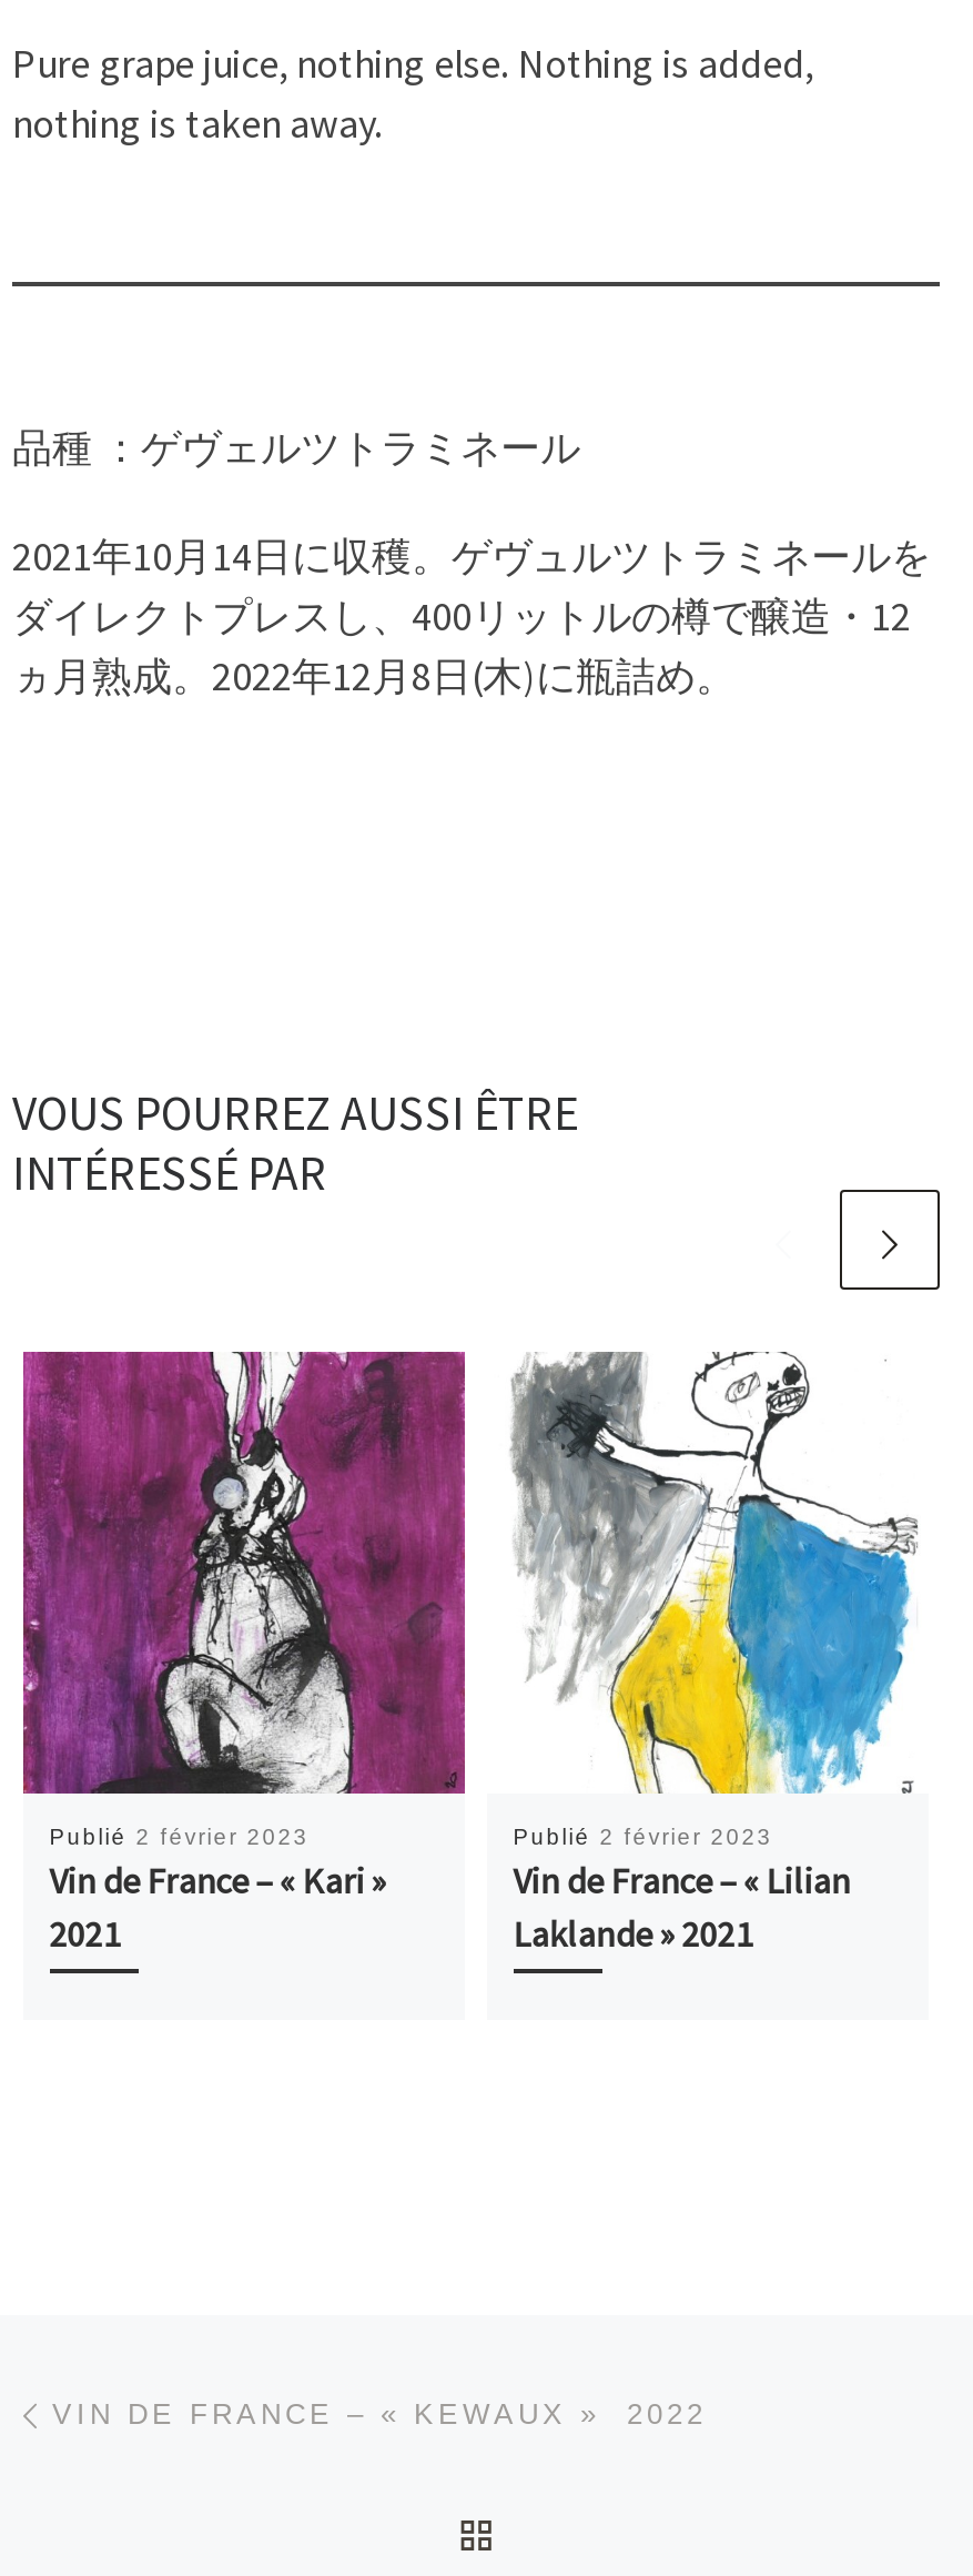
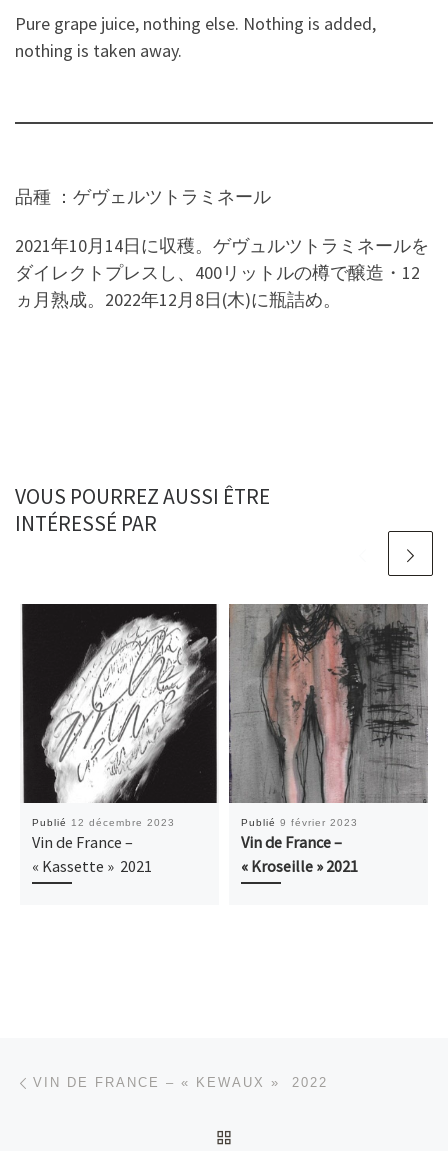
- [image]
- Publié 2 février 2023
- Vin de France – « Kari »
- 2021
+ [image]
+ Publié 12 décembre 2023
+ Vin de France –
+ « Kassette » 2021

- [image]
- Publié 2 février 2023
- Vin de France – « Lilian
- Laklande » 2021
+ [image]
+ Publié 9 février 2023
+ Vin de France –
+ « Kroseille » 2021
